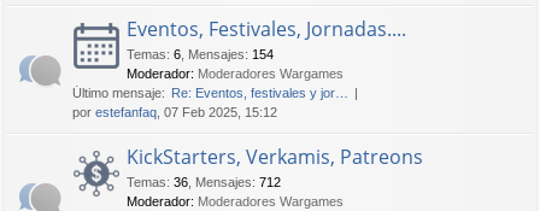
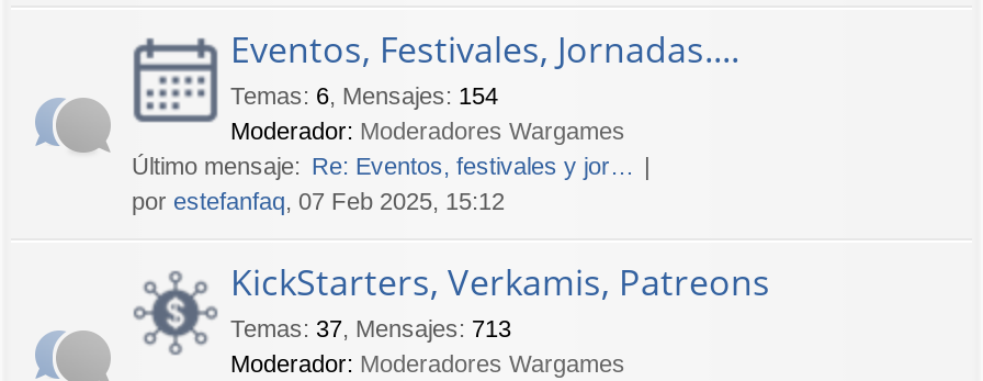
- Temas: 36, Mensajes: 712
+ Temas: 37, Mensajes: 713
